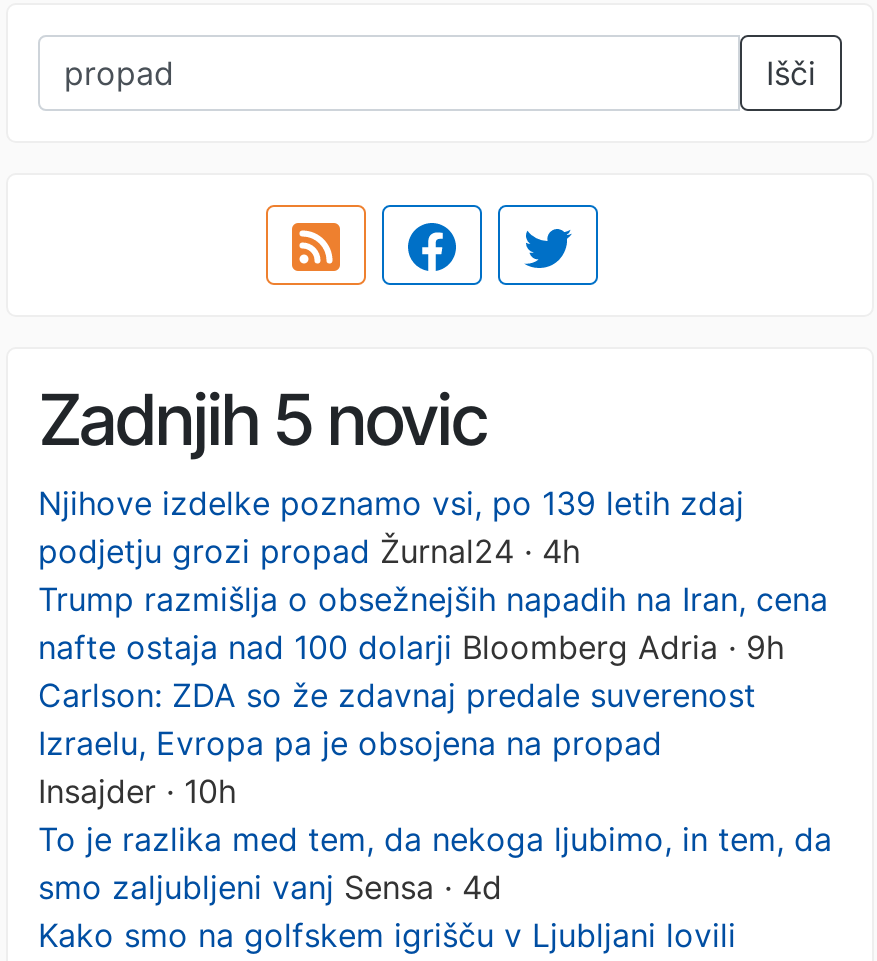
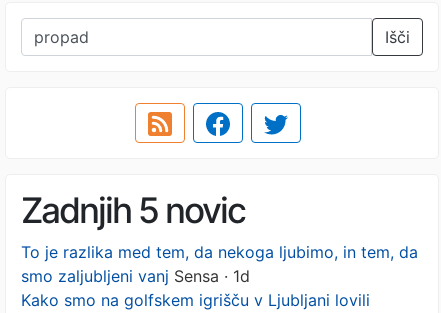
- Njihove izdelke poznamo vsi, po 139 letih zdaj
- podjetju grozi propad Žurnal24 · 4h
- Trump razmišlja o obsežnejših napadih na Iran, cena
- nafte ostaja nad 100 dolarji Bloomberg Adria · 9h
- Carlson: ZDA so že zdavnaj predale suverenost
- Izraelu, Evropa pa je obsojena na propad
- Insajder · 10h

- smo zaljubljeni vanj Sensa · 4d
+ smo zaljubljeni vanj Sensa · 1d
